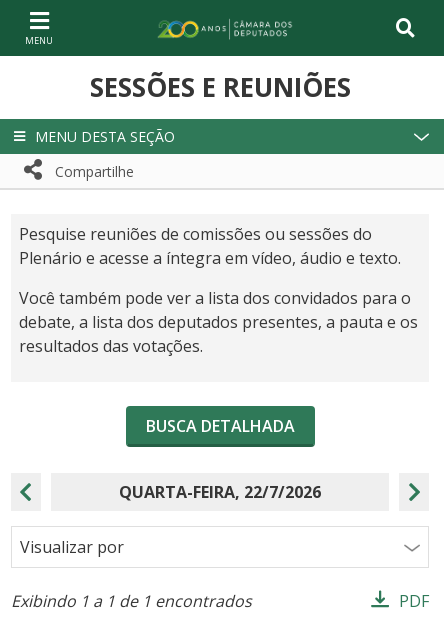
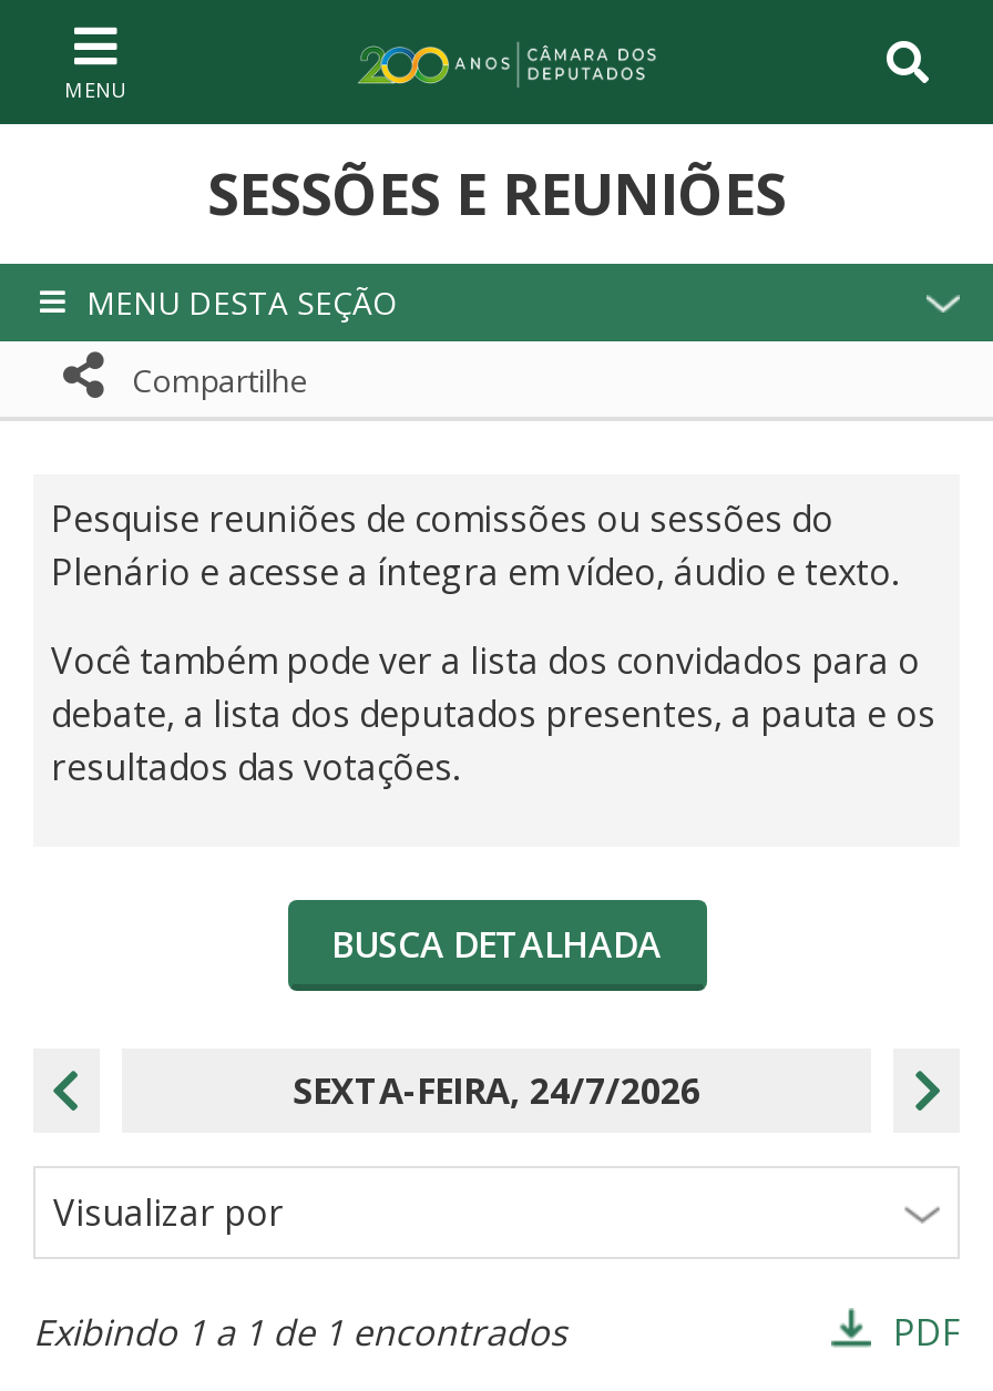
- QUARTA-FEIRA, 22/7/2026
+ SEXTA-FEIRA, 24/7/2026
